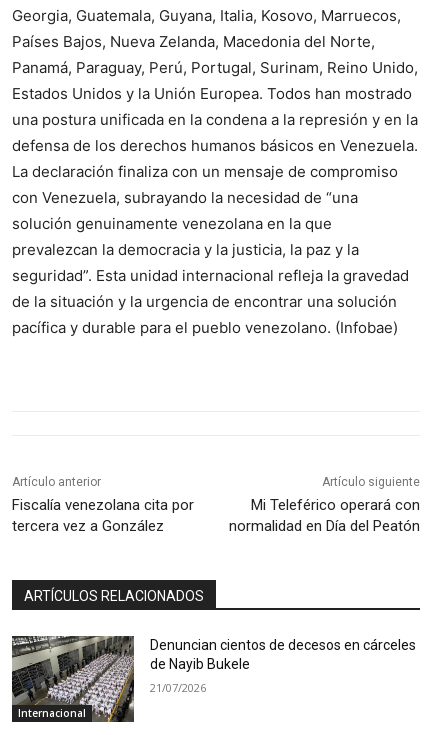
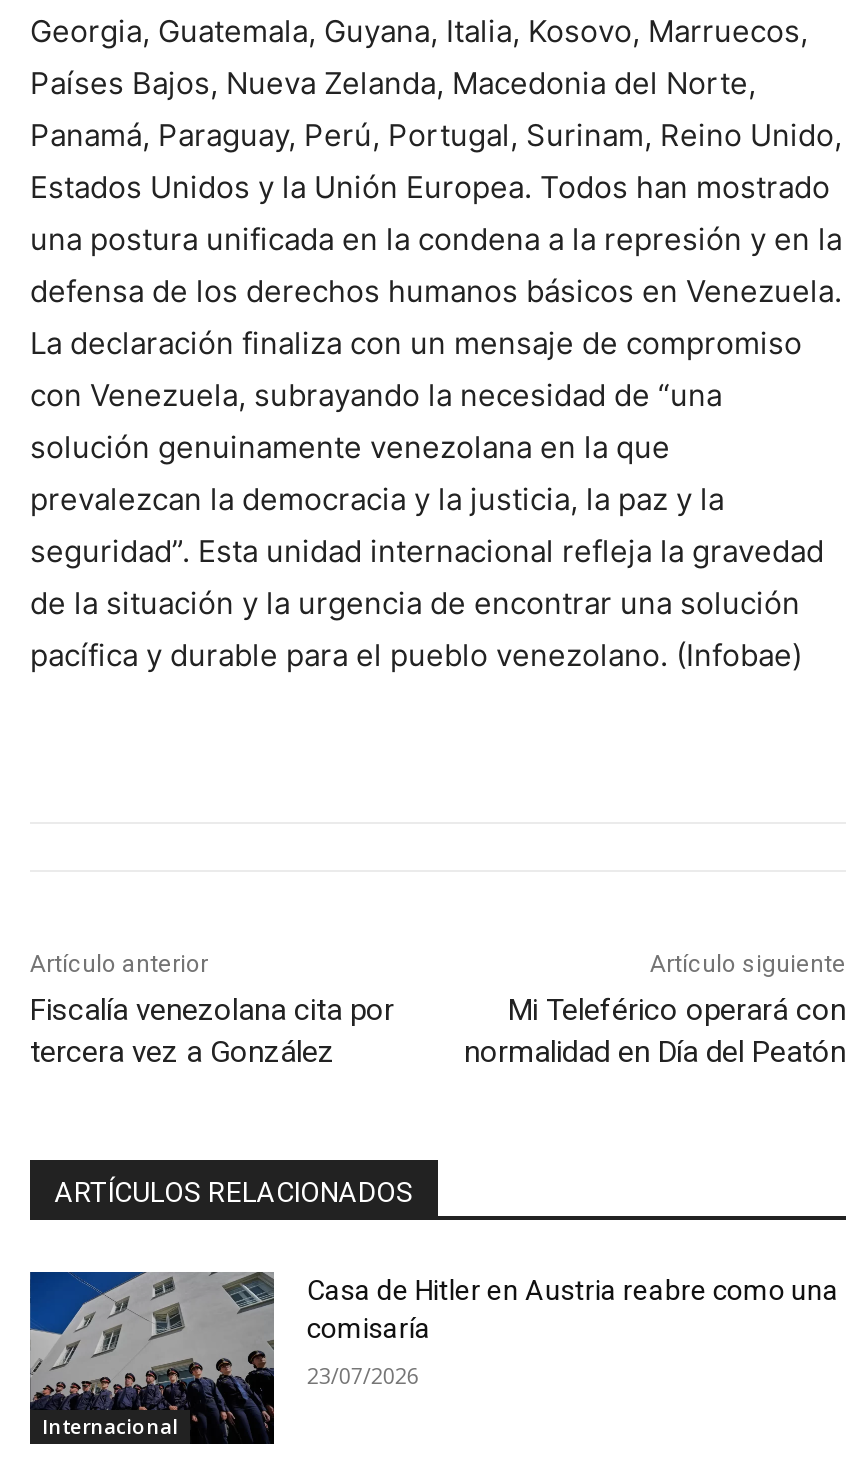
- [image]
- Denuncian cientos de decesos en cárceles
- de Nayib Bukele
+ [image]
+ Casa de Hitler en Austria reabre como una
+ comisaría

- 21/07/2026
+ 23/07/2026
